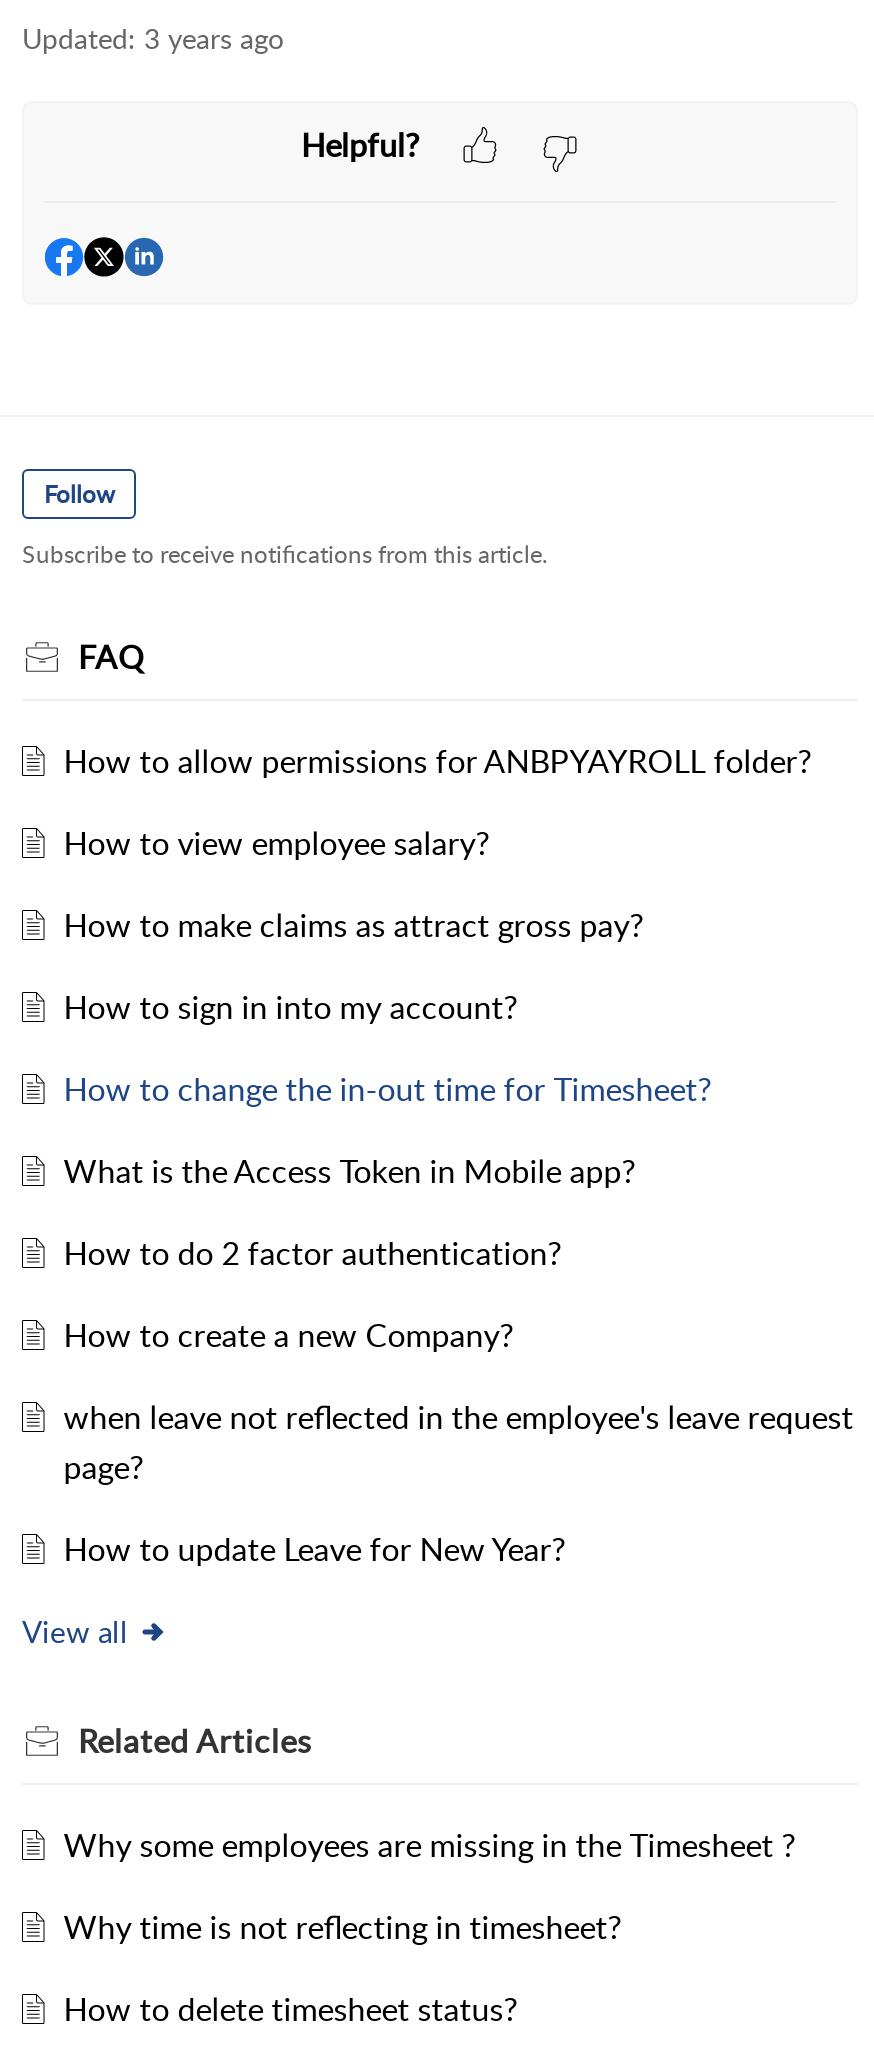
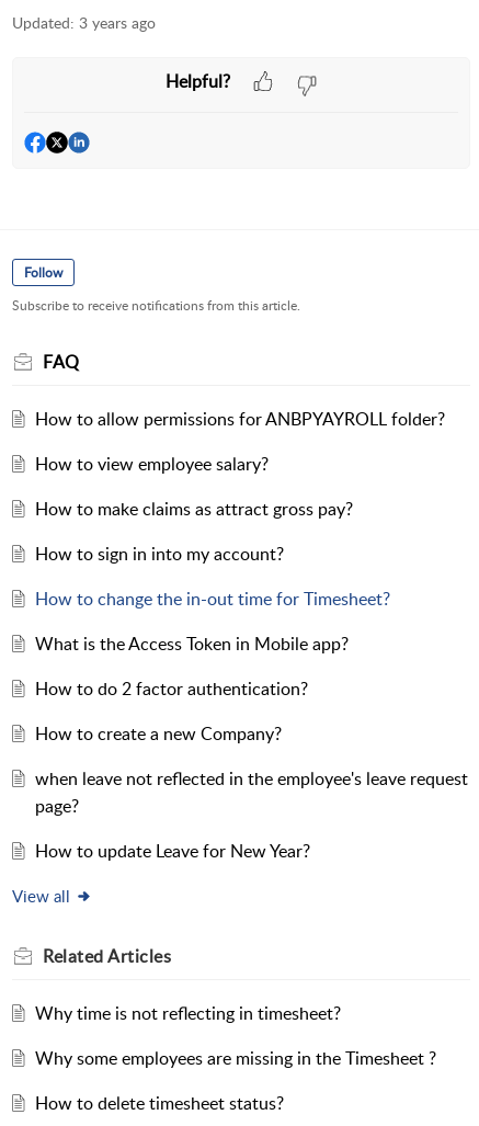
moved down: Why some employees are missing in the Timesheet ?

moved up: Why time is not reflecting in timesheet?
